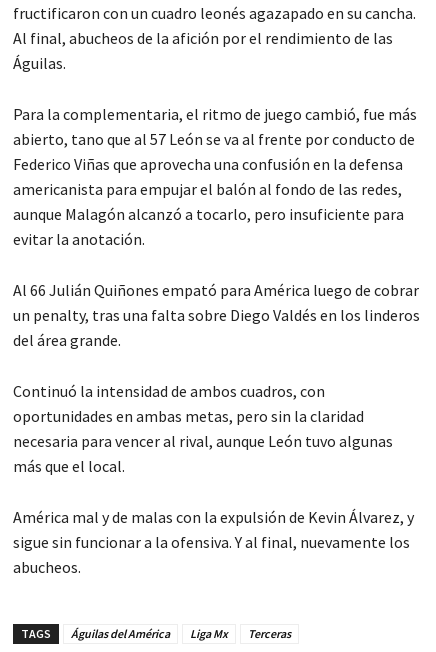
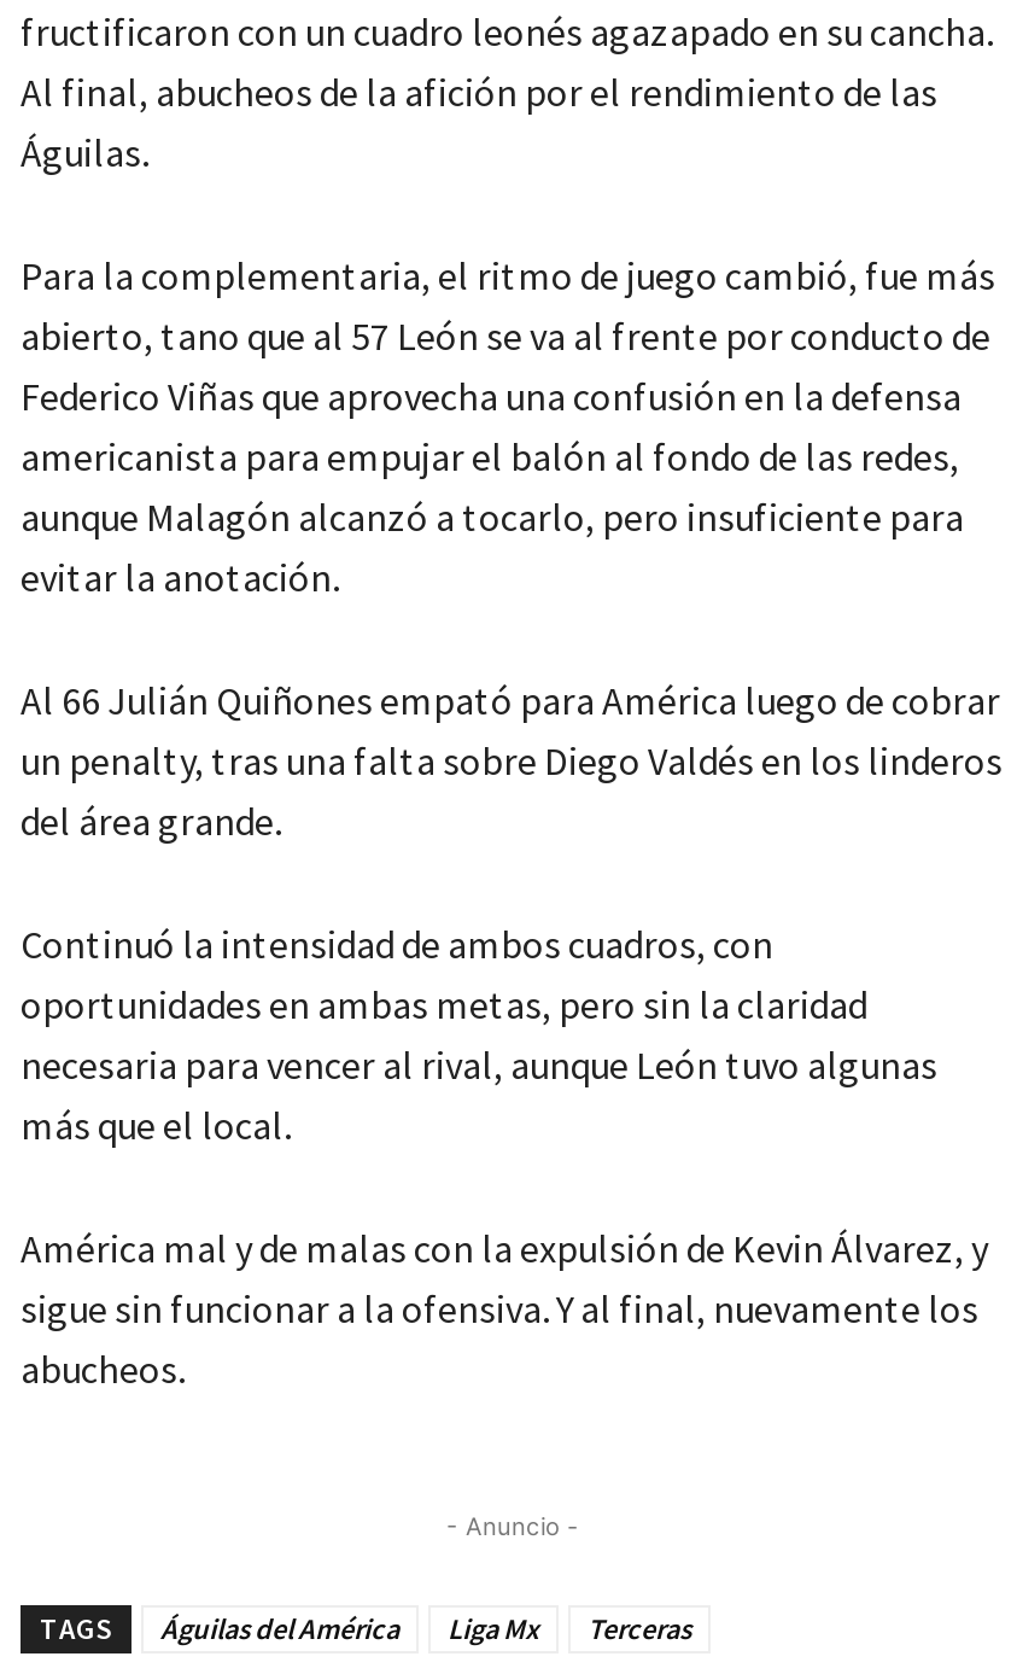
+ - Anuncio -
